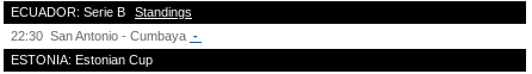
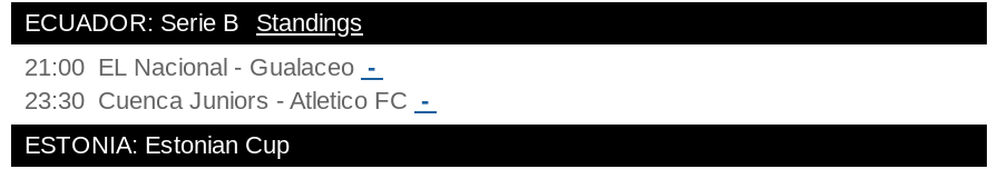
- 22:30 San Antonio - Cumbaya -
+ 21:00 EL Nacional - Gualaceo -
+ 23:30 Cuenca Juniors - Atletico FC -
